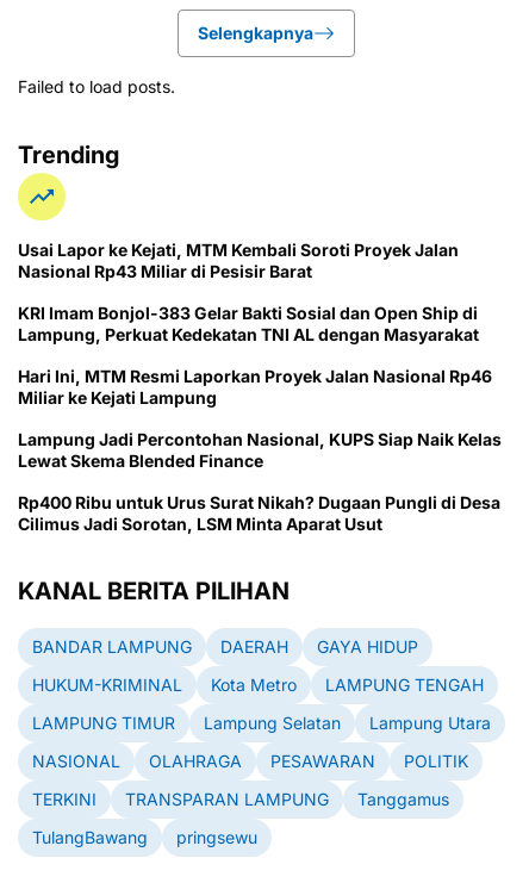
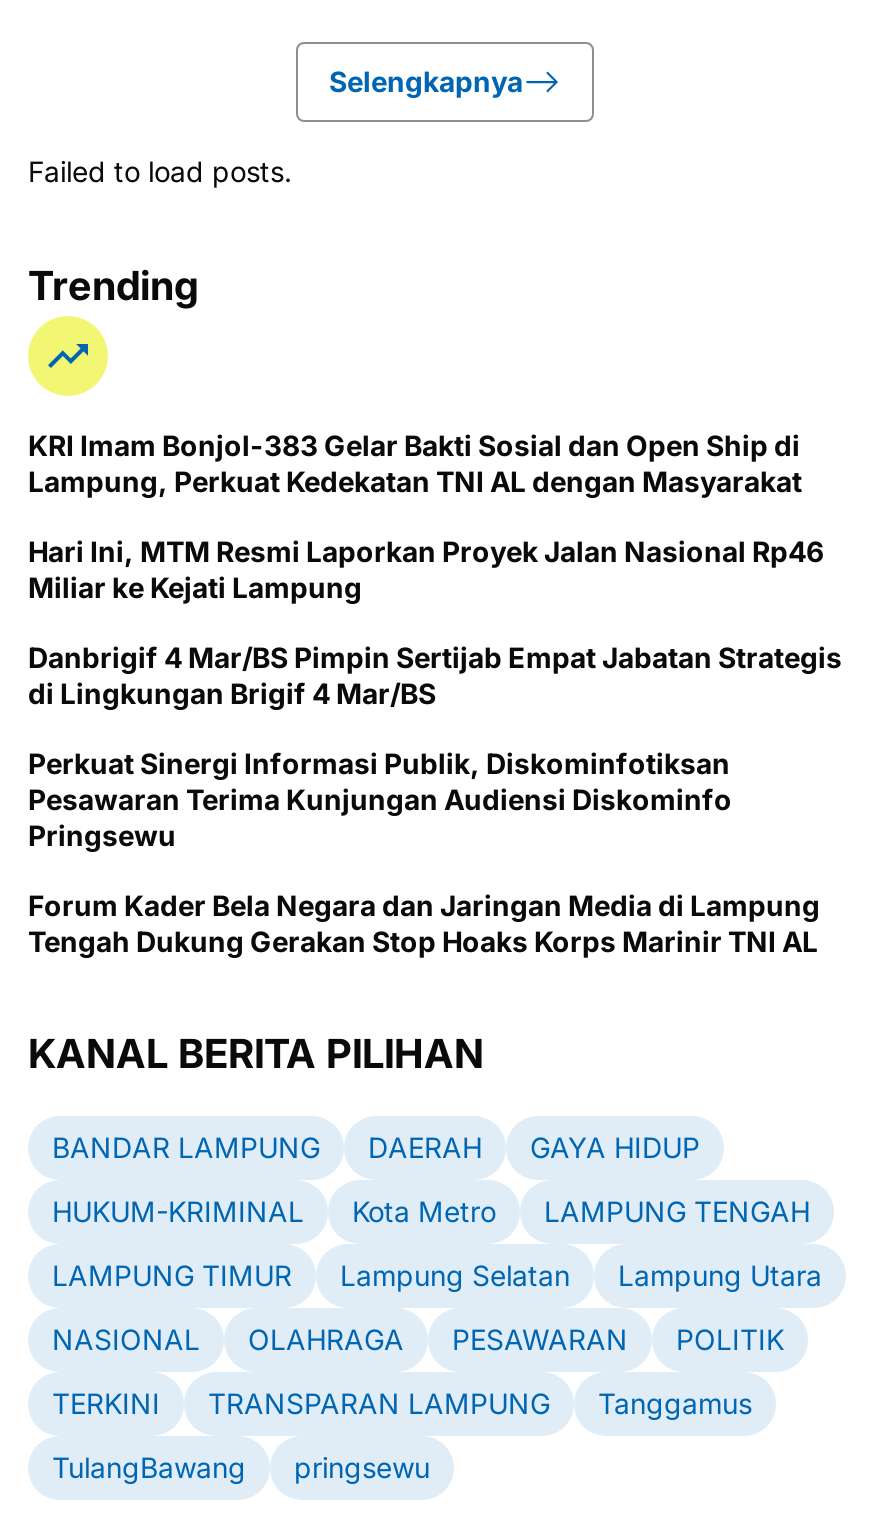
- Usai Lapor ke Kejati, MTM Kembali Soroti Proyek Jalan
- Nasional Rp43 Miliar di Pesisir Barat

moved up: KRI Imam Bonjol-383 Gelar Bakti Sosial dan Open Ship di | Lampung, Perkuat Kedekatan TNI AL dengan Masyarakat | Hari Ini, MTM Resmi Laporkan Proyek Jalan Nasional Rp46 | Miliar ke Kejati Lampung

- Lampung Jadi Percontohan Nasional, KUPS Siap Naik Kelas
- Lewat Skema Blended Finance
- Rp400 Ribu untuk Urus Surat Nikah? Dugaan Pungli di Desa
- Cilimus Jadi Sorotan, LSM Minta Aparat Usut
+ Danbrigif 4 Mar/BS Pimpin Sertijab Empat Jabatan Strategis
+ di Lingkungan Brigif 4 Mar/BS
+ Perkuat Sinergi Informasi Publik, Diskominfotiksan
+ Pesawaran Terima Kunjungan Audiensi Diskominfo
+ Pringsewu
+ Forum Kader Bela Negara dan Jaringan Media di Lampung
+ Tengah Dukung Gerakan Stop Hoaks Korps Marinir TNI AL
